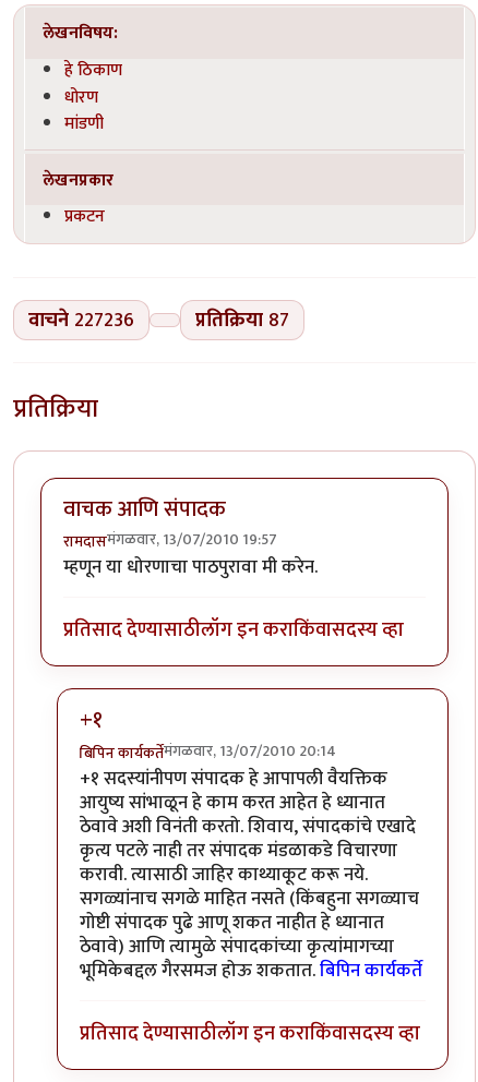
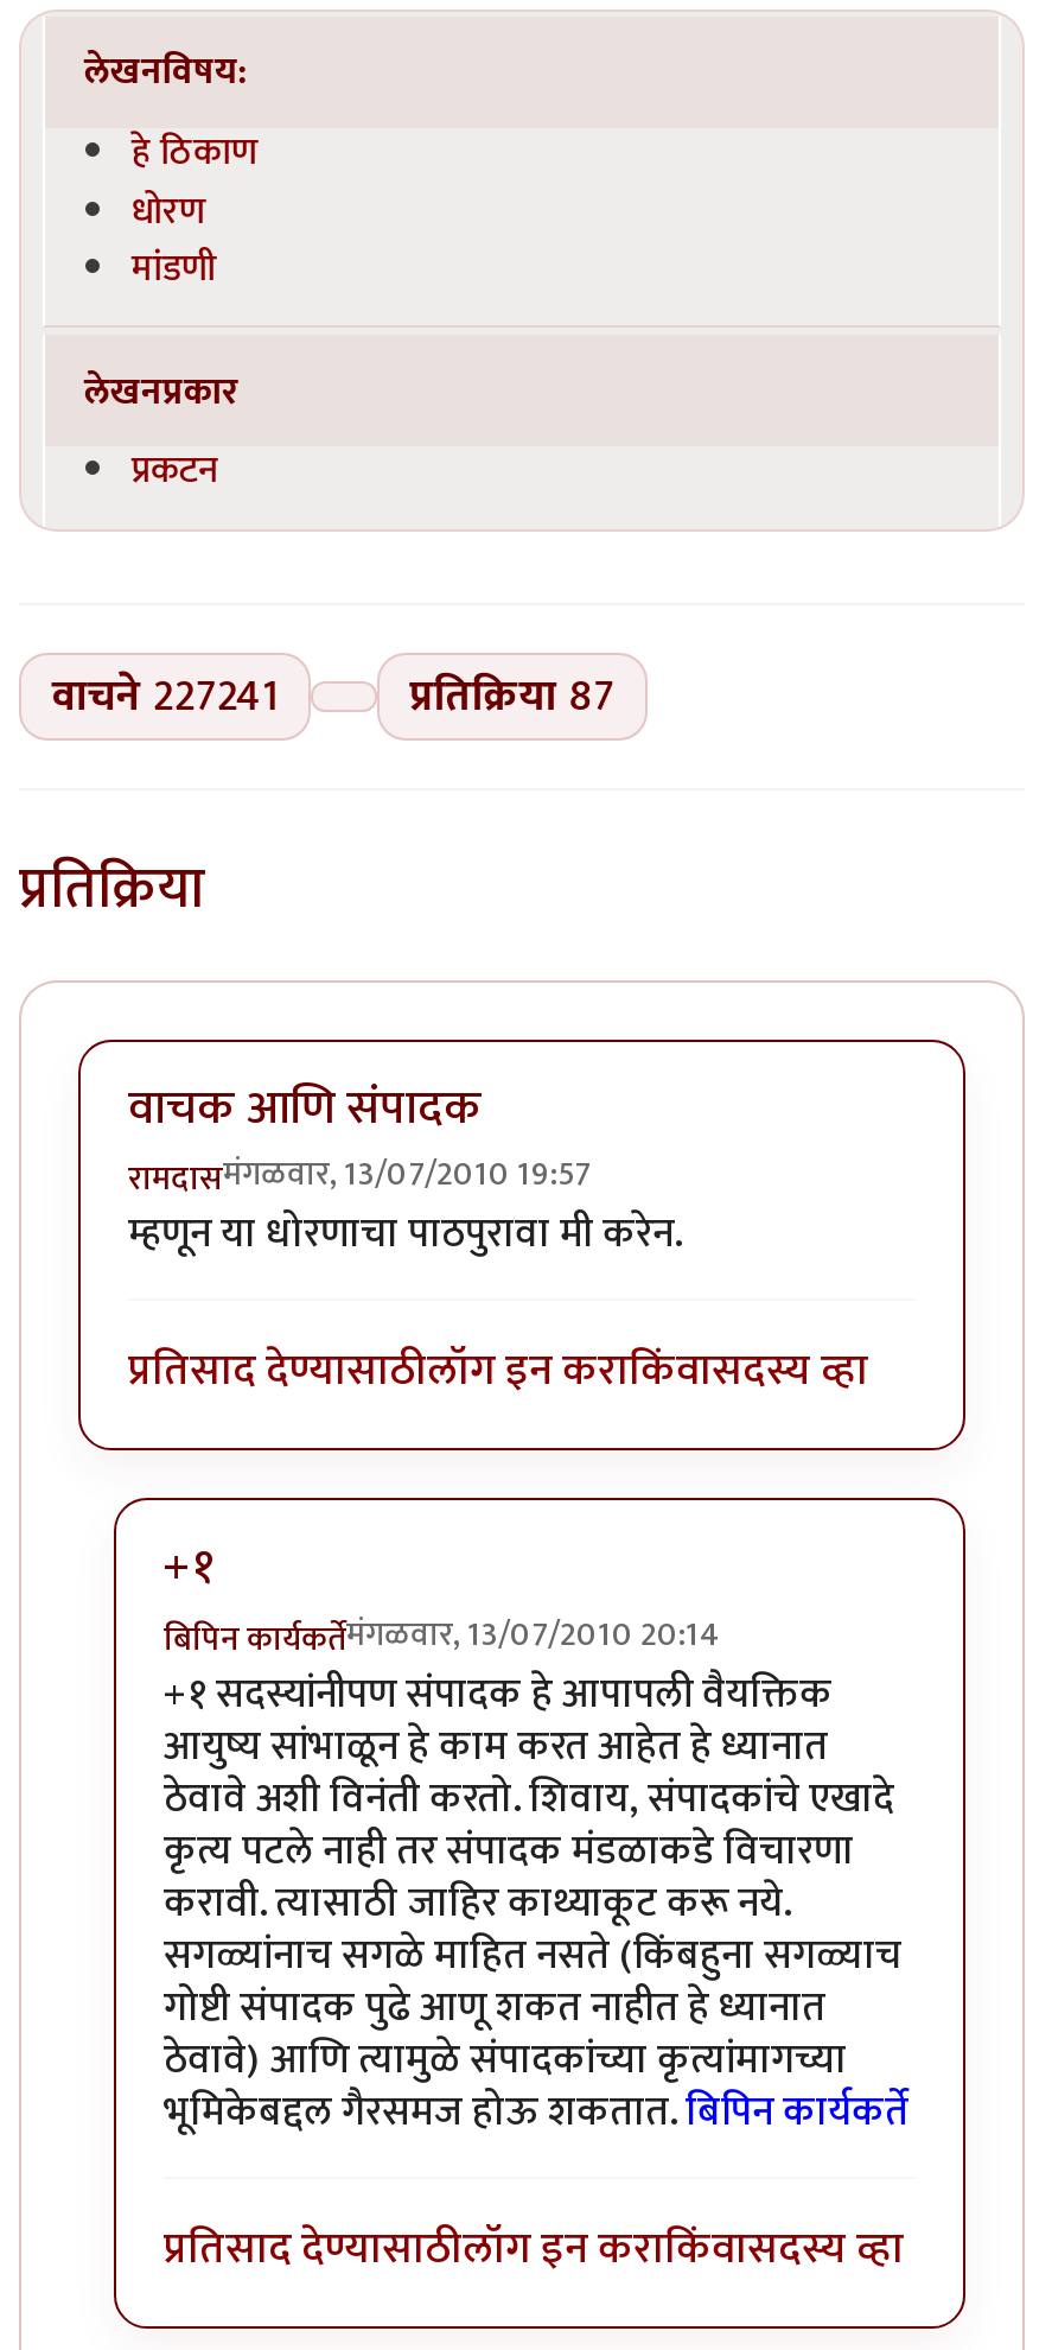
- वाचने 227236
+ वाचने 227241
